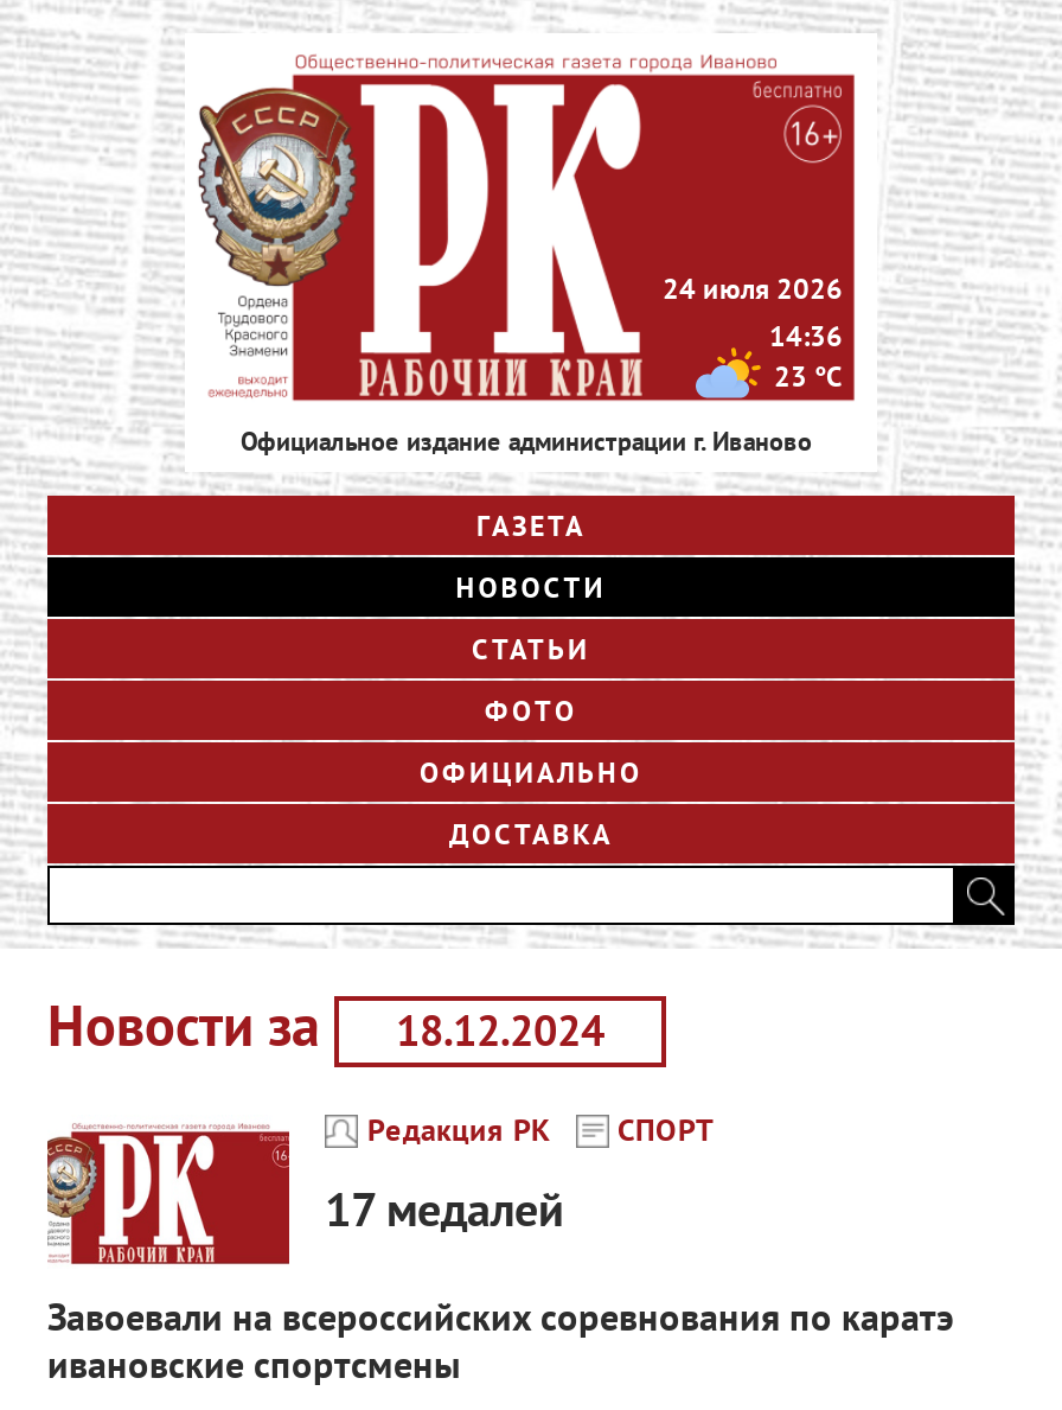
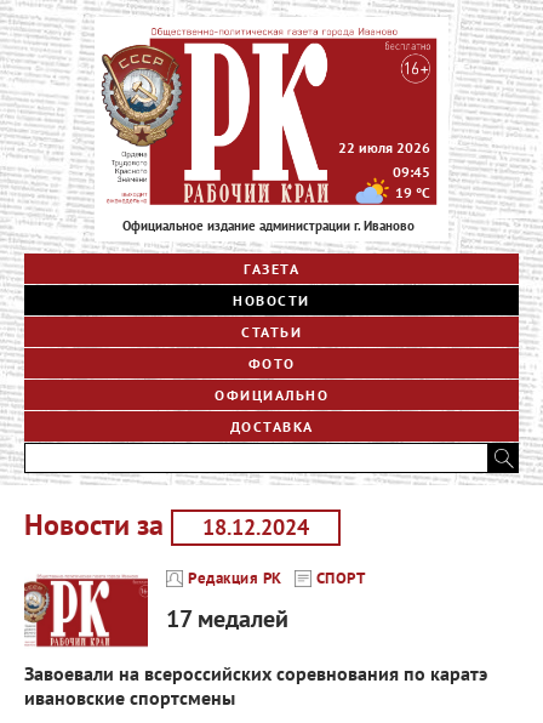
- 24 июля 2026
+ 22 июля 2026

- 14:36
+ 09:45

- 23 °C
+ 19 °C
